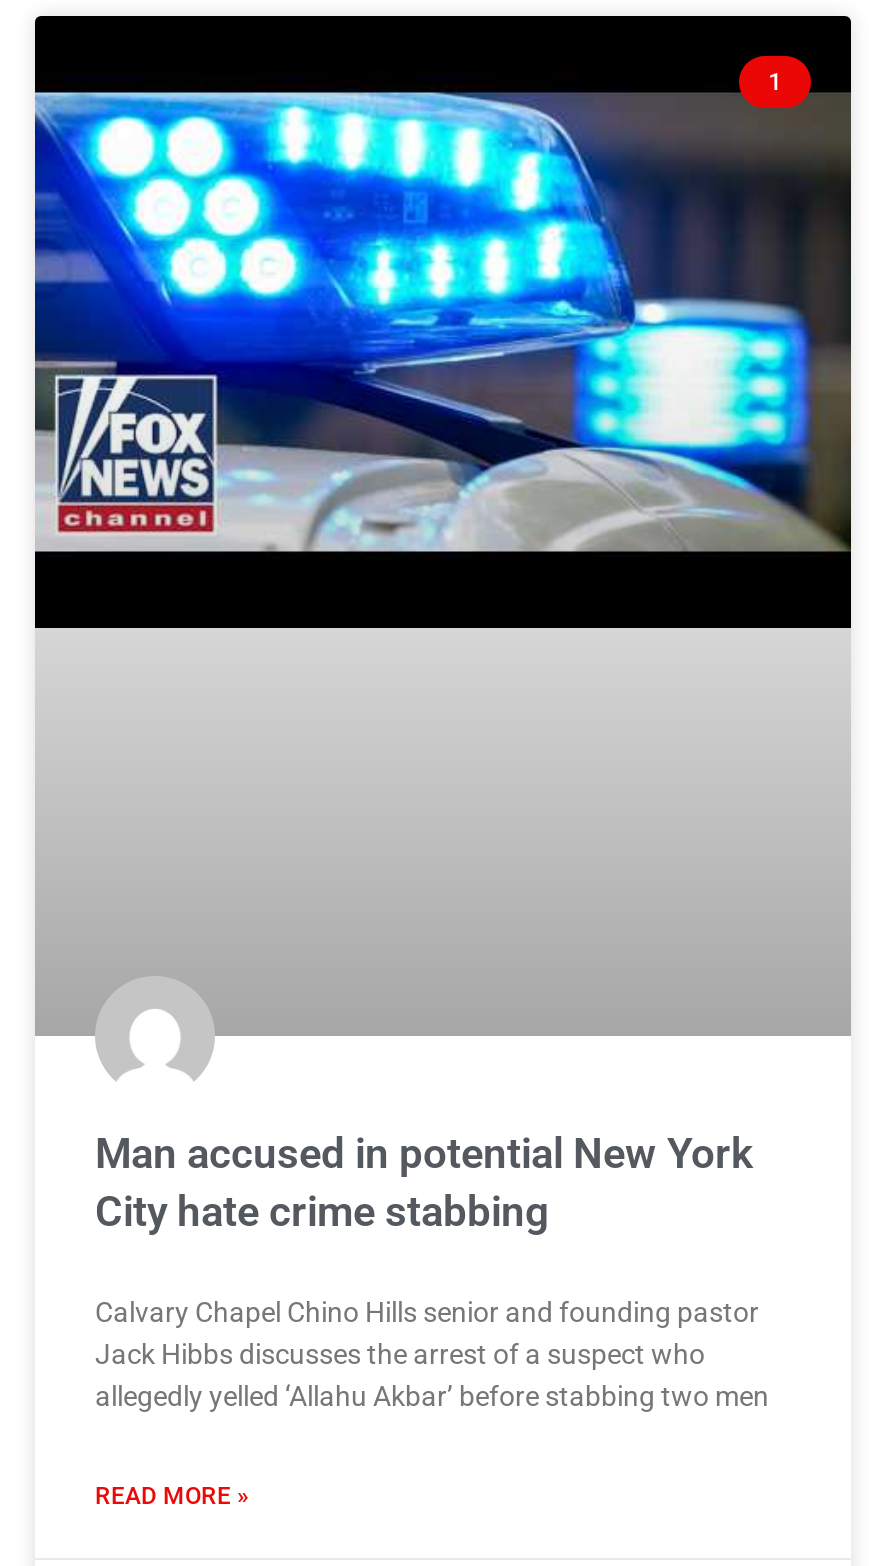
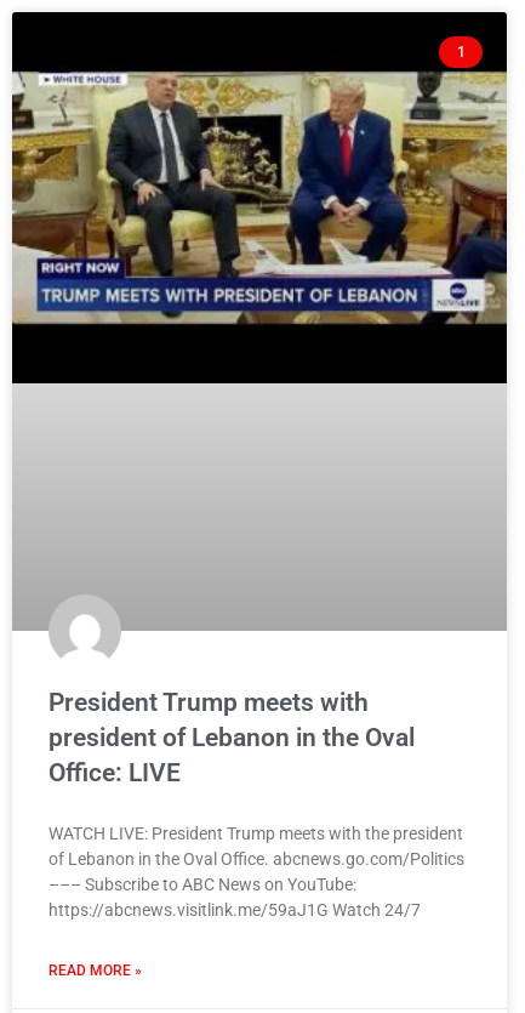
- [image]
+ [image]

- Man accused in potential New York
- City hate crime stabbing
+ President Trump meets with
+ president of Lebanon in the Oval
+ Office: LIVE

- Calvary Chapel Chino Hills senior and founding pastor
- Jack Hibbs discusses the arrest of a suspect who
- allegedly yelled ‘Allahu Akbar’ before stabbing two men
+ WATCH LIVE: President Trump meets with the president
+ of Lebanon in the Oval Office. abcnews.go.com/Politics
+ ––– Subscribe to ABC News on YouTube:
+ https://abcnews.visitlink.me/59aJ1G Watch 24/7
